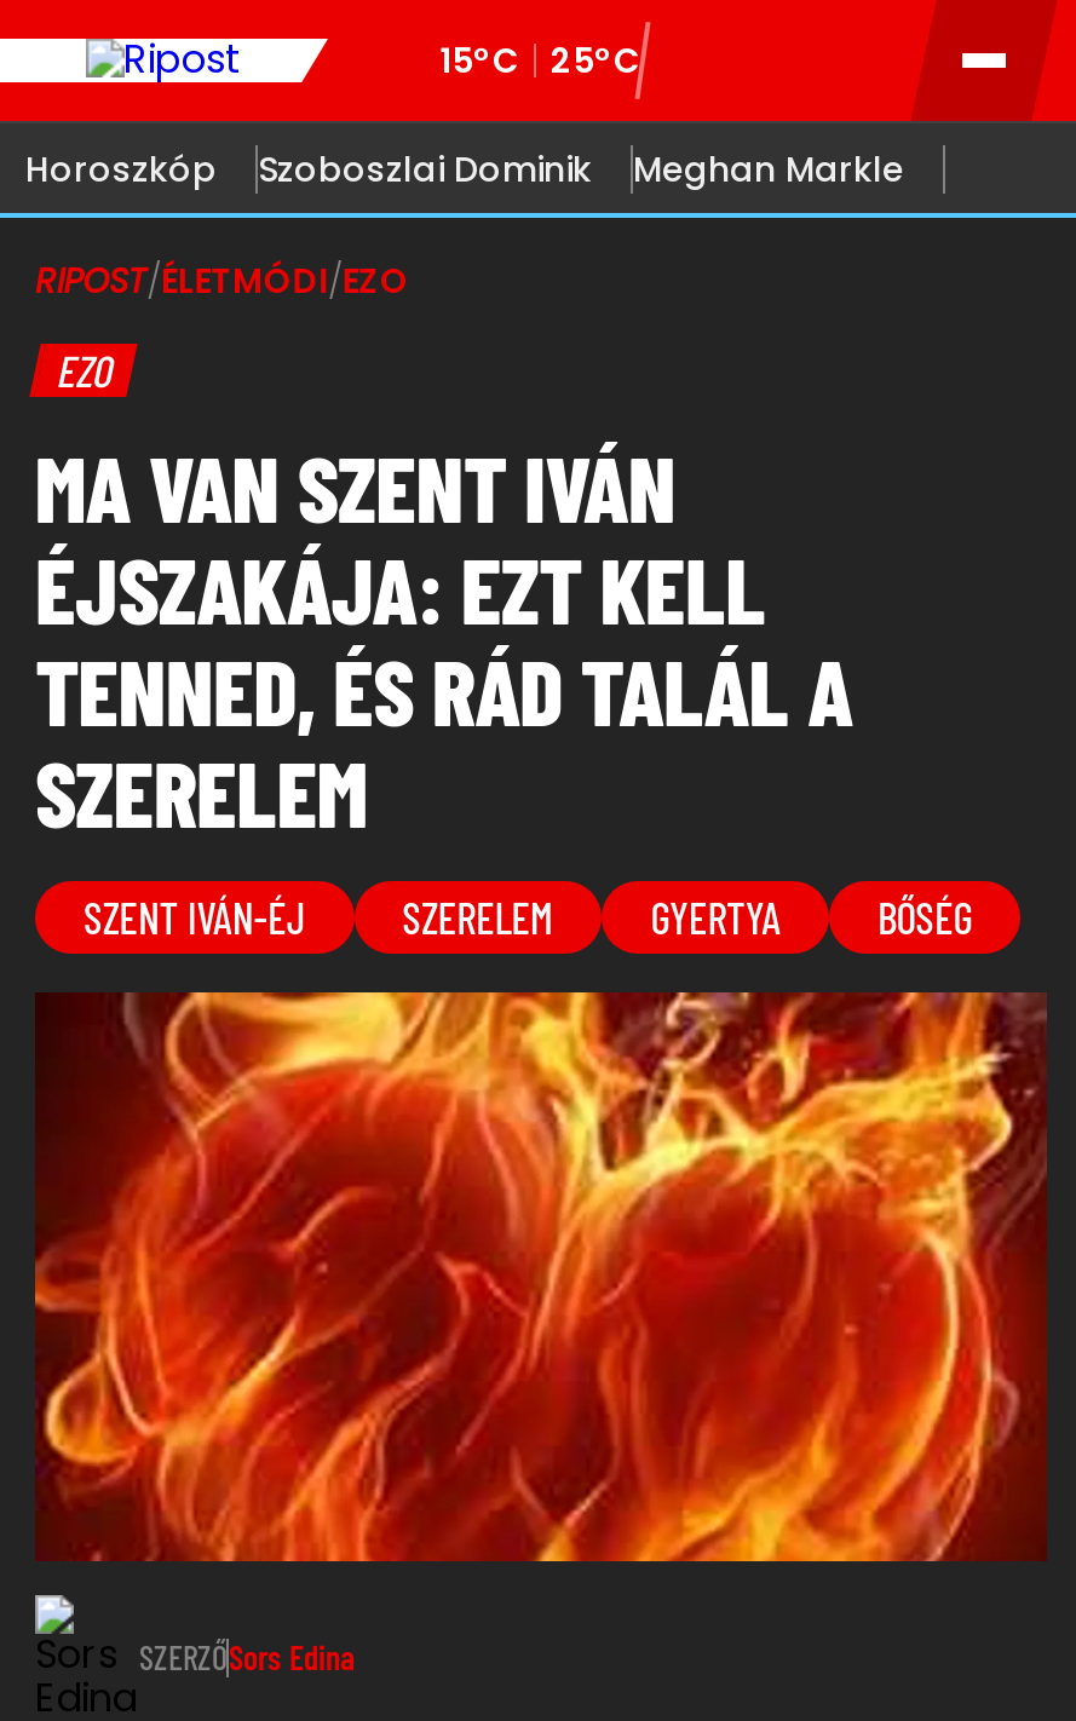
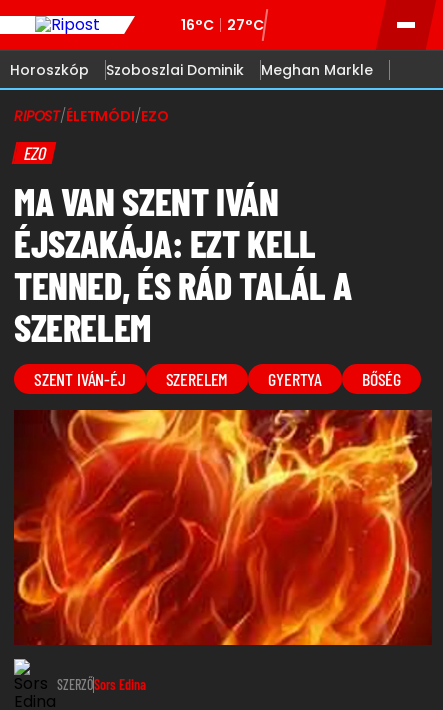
- 15°C
- 25°C
+ 16°C
+ 27°C
